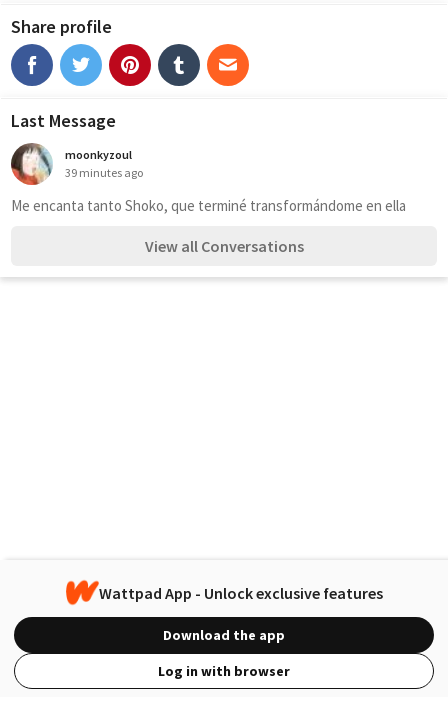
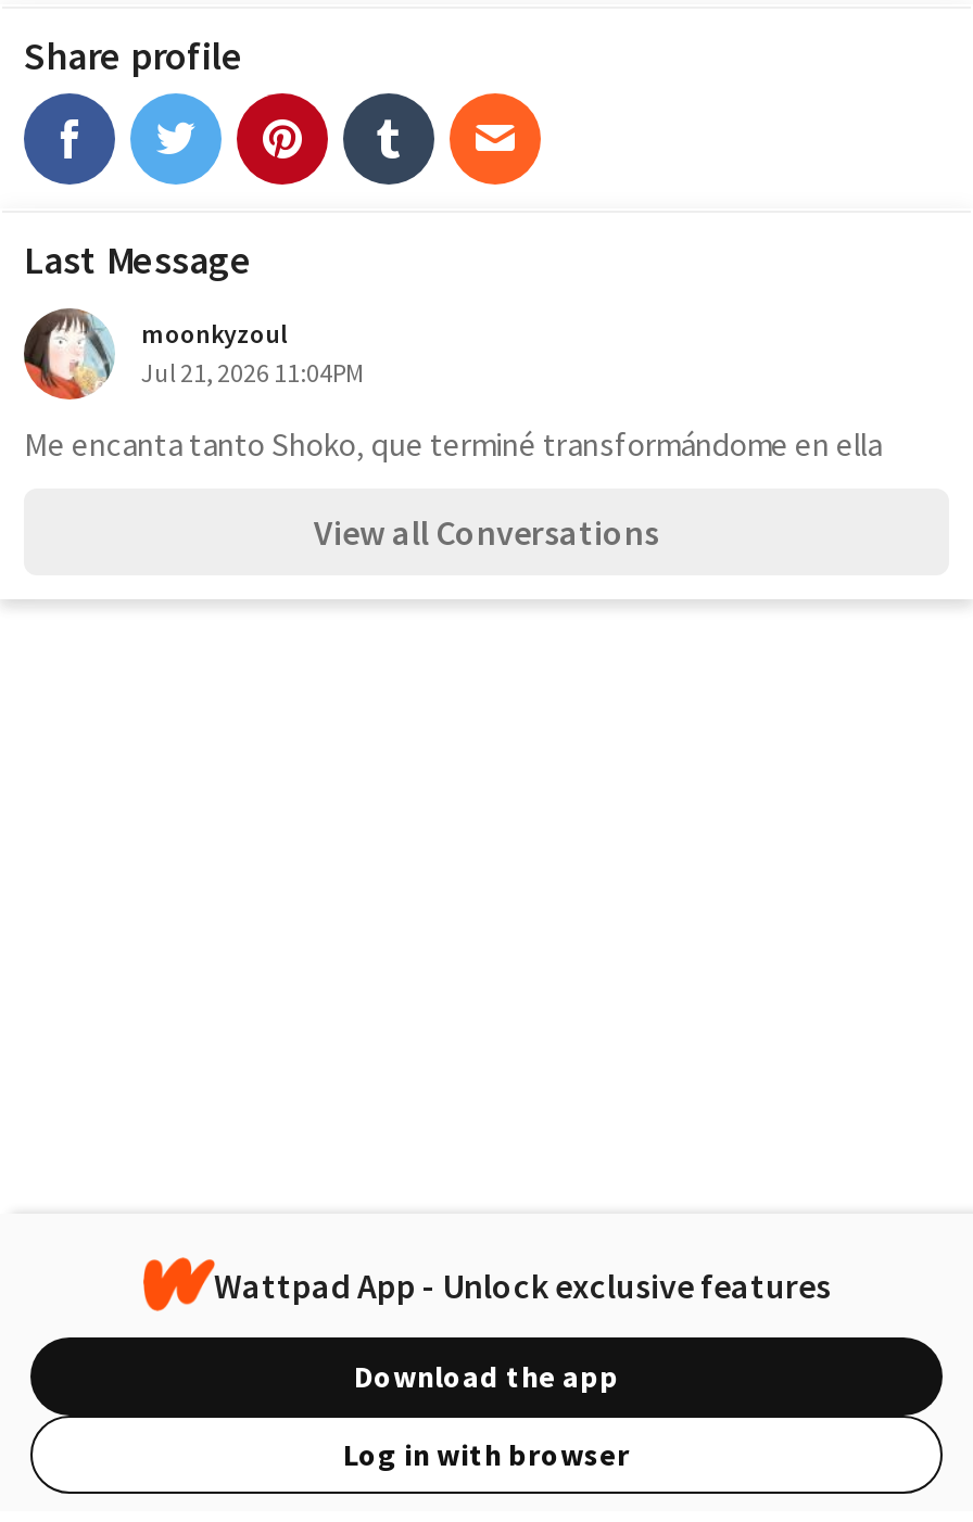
- 39 minutes ago
+ Jul 21, 2026 11:04PM
